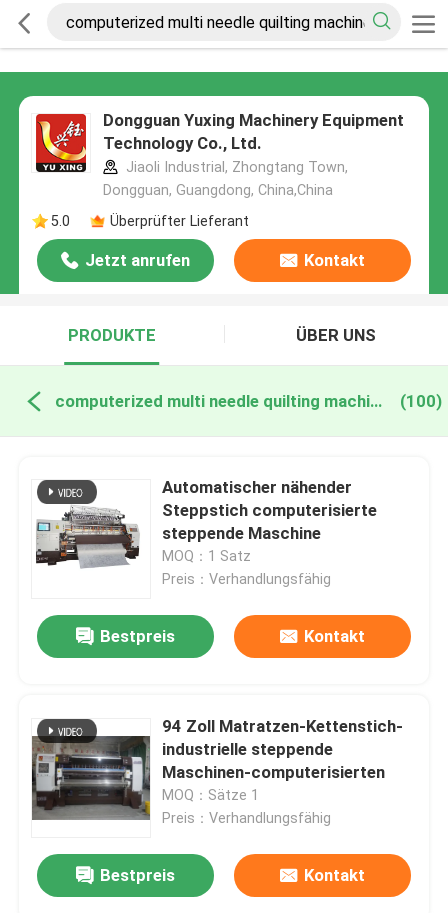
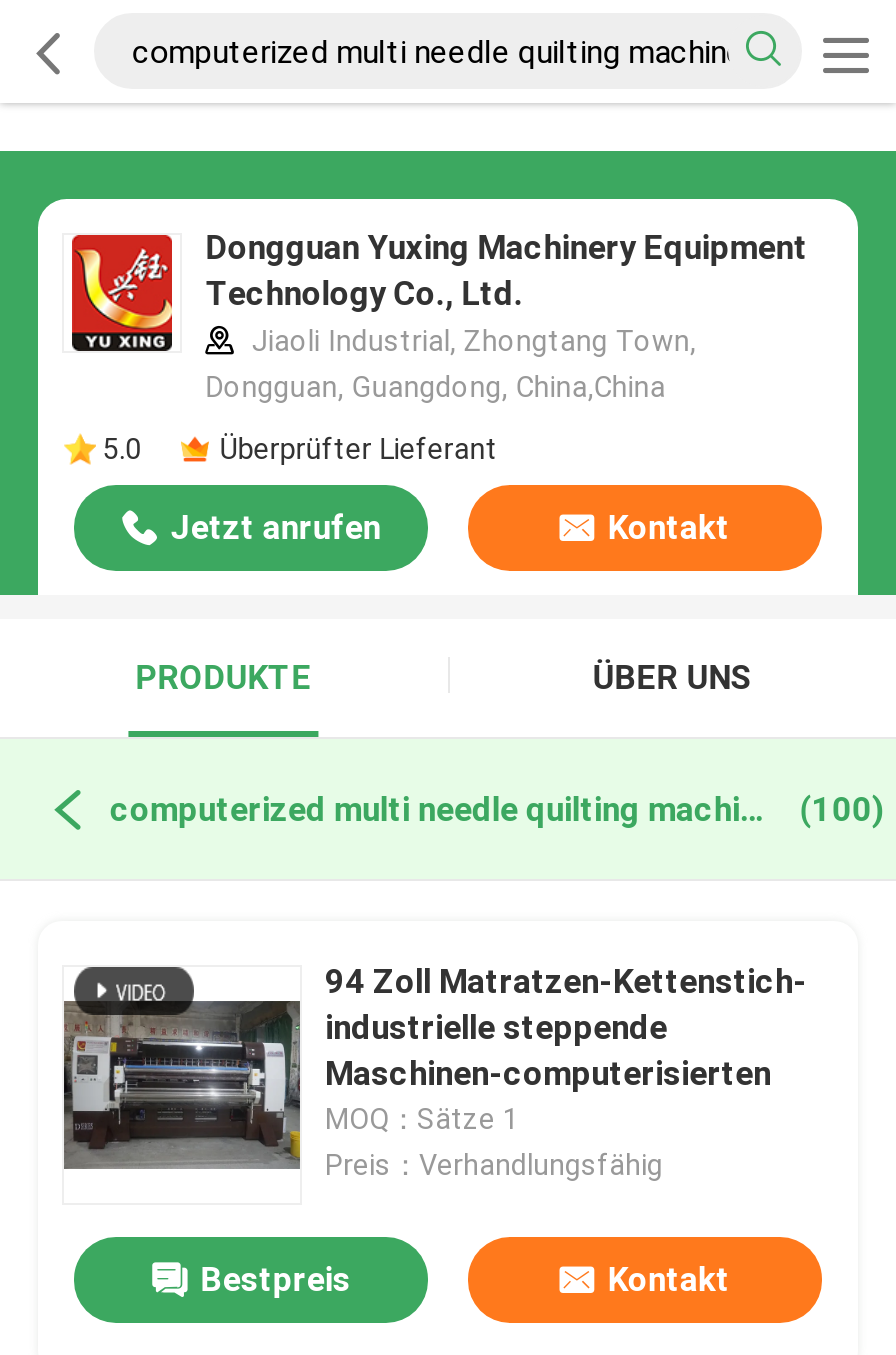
- [image]
- Automatischer nähender
- Steppstich computerisierte
- steppende Maschine
- MOQ：1 Satz
- Preis：Verhandlungsfähig
- Bestpreis
- Kontakt
